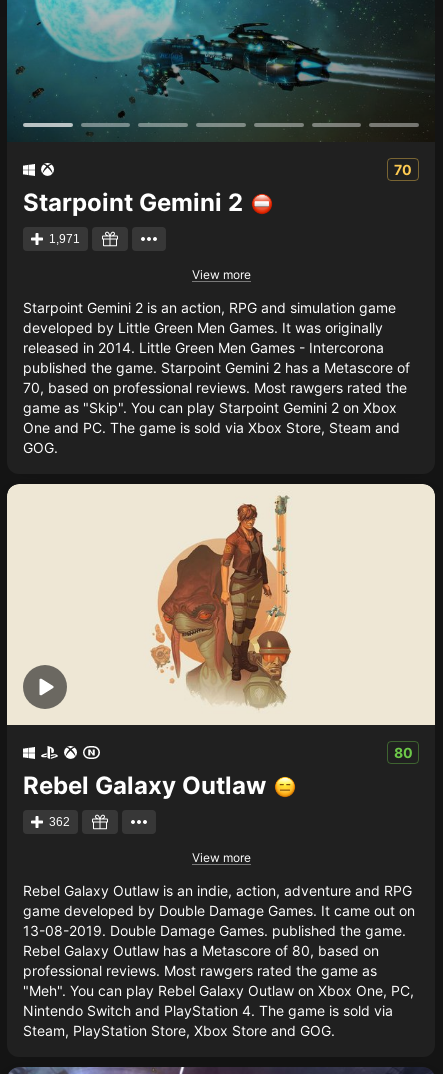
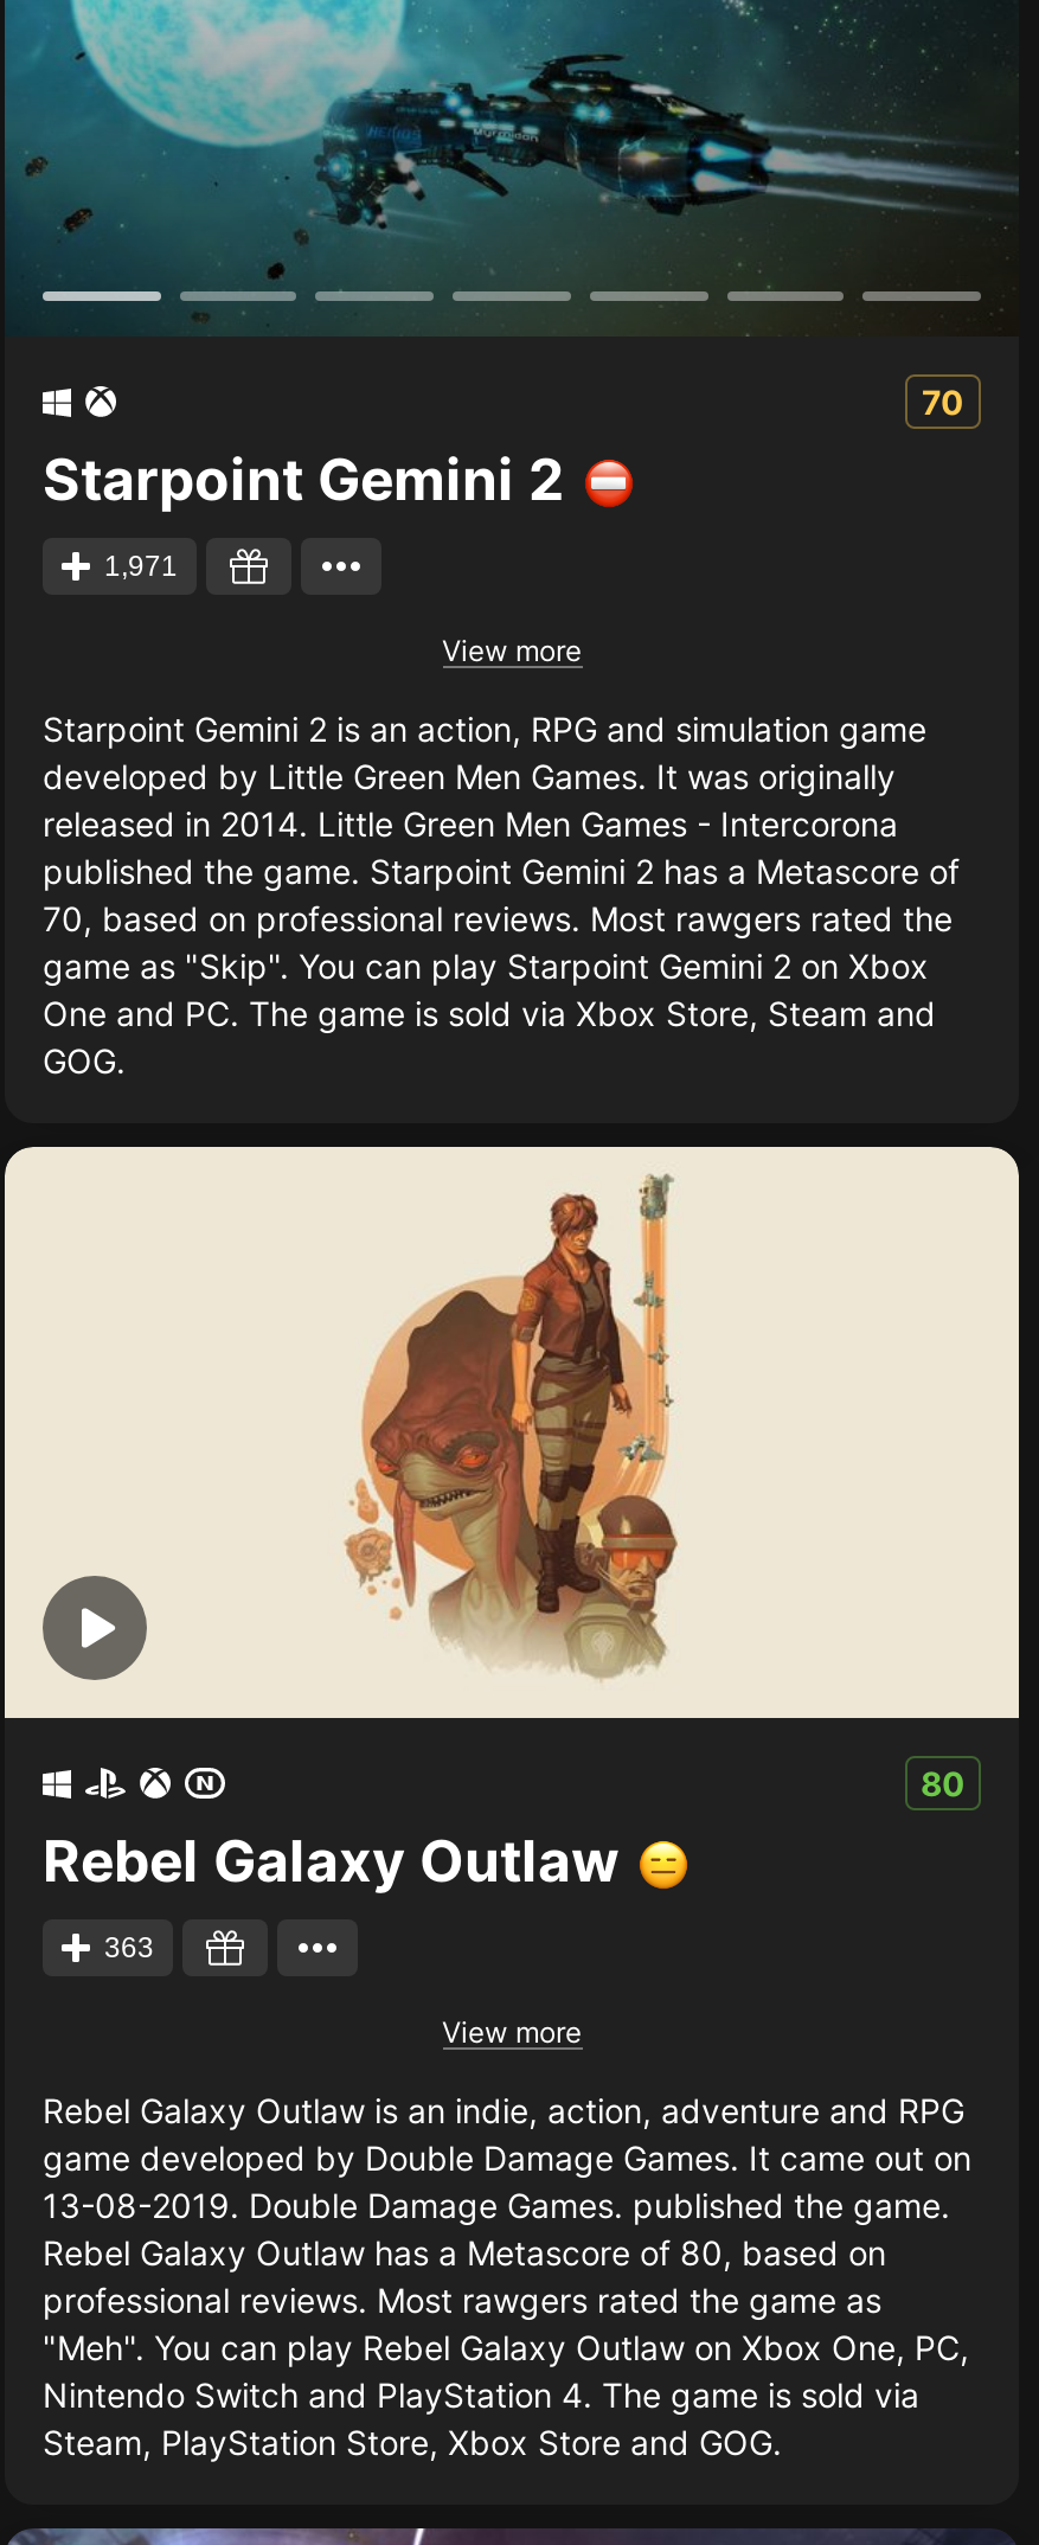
- 362
+ 363
